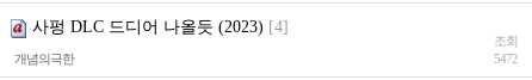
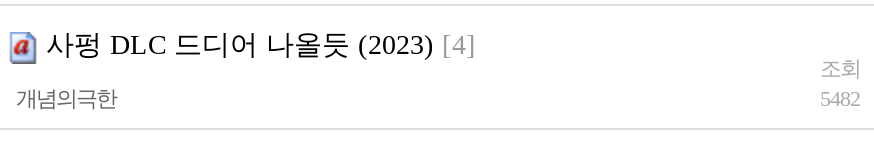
- 5472
+ 5482
